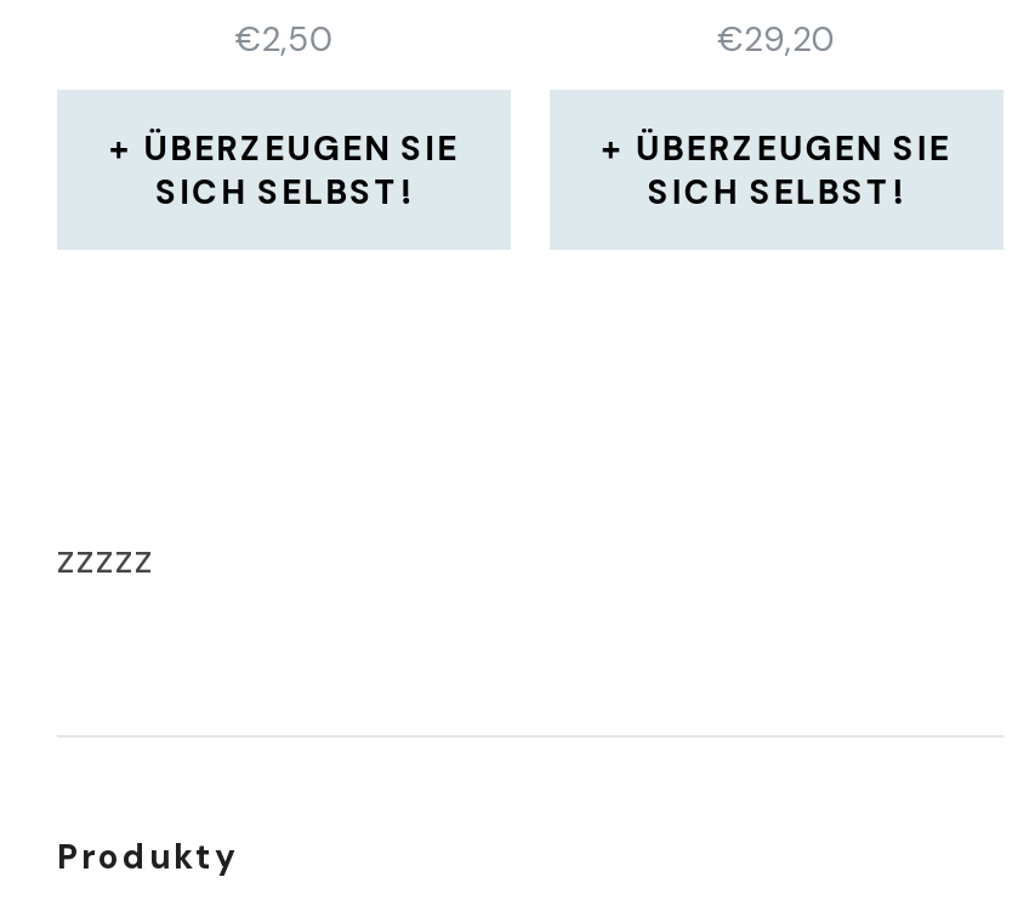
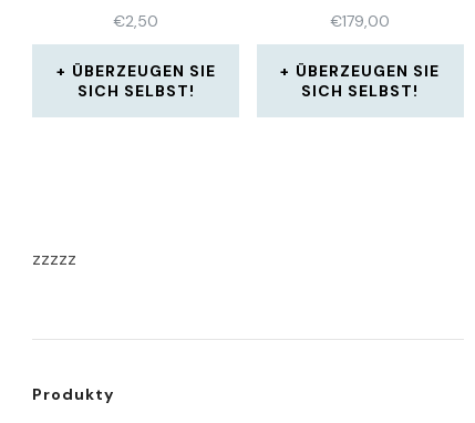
- €29,20
+ €179,00
